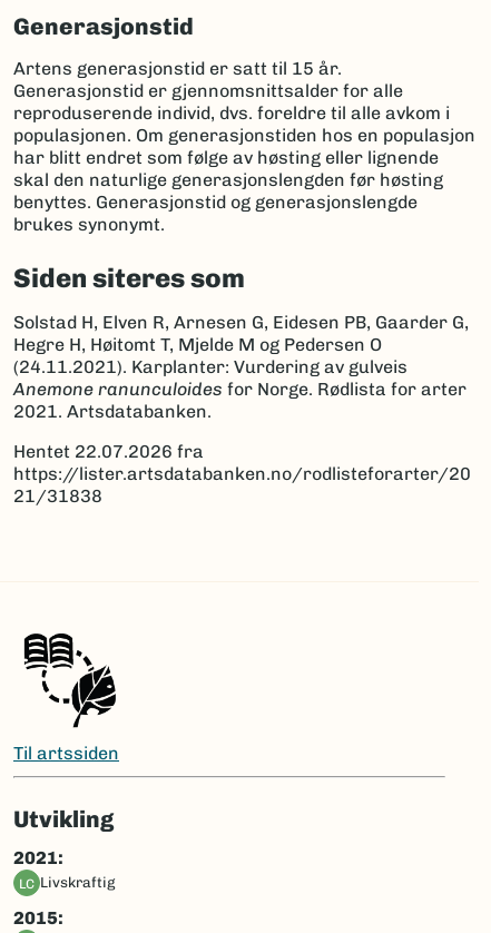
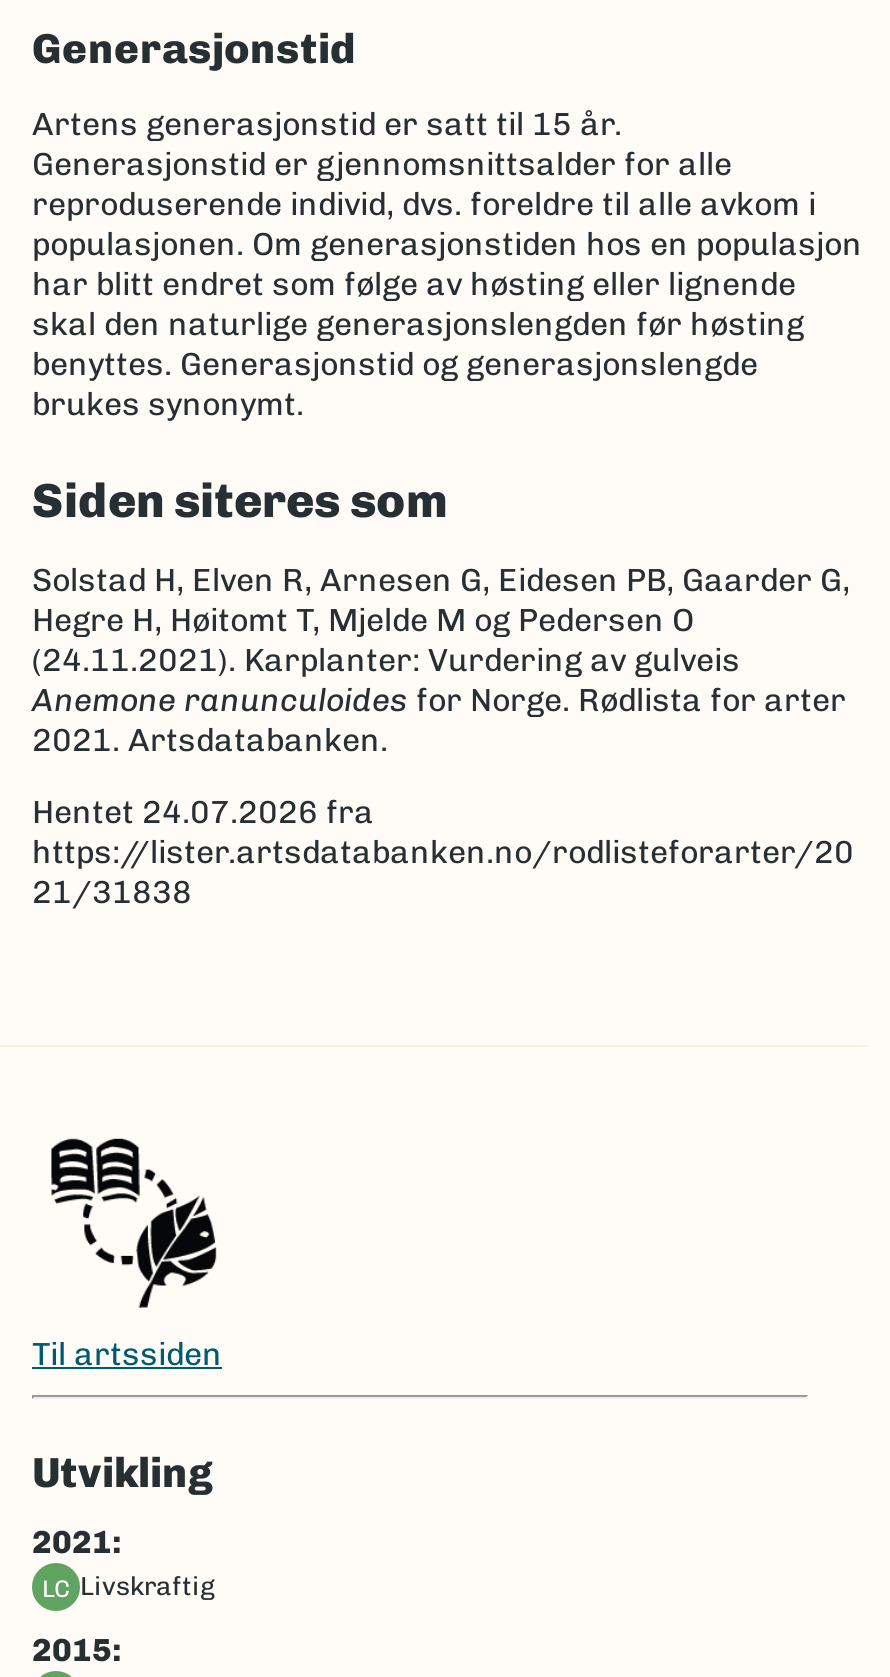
- Hentet 22.07.2026 fra
+ Hentet 24.07.2026 fra
